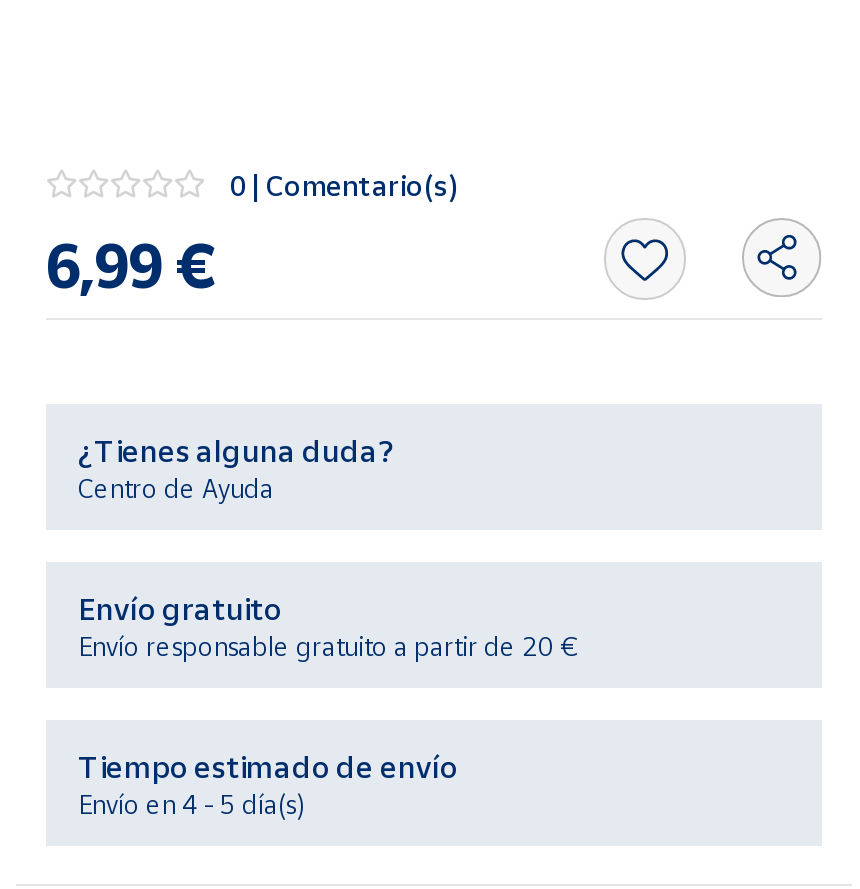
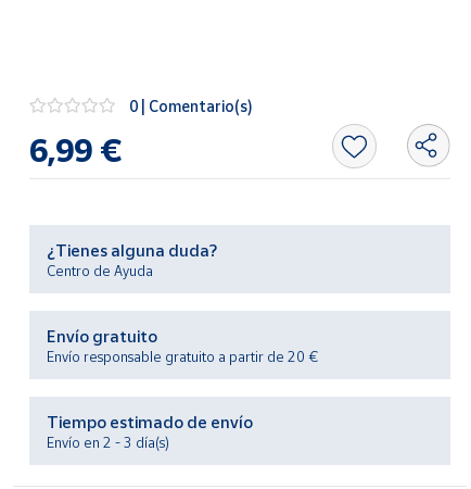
- Envío en 4 - 5 día(s)
+ Envío en 2 - 3 día(s)
